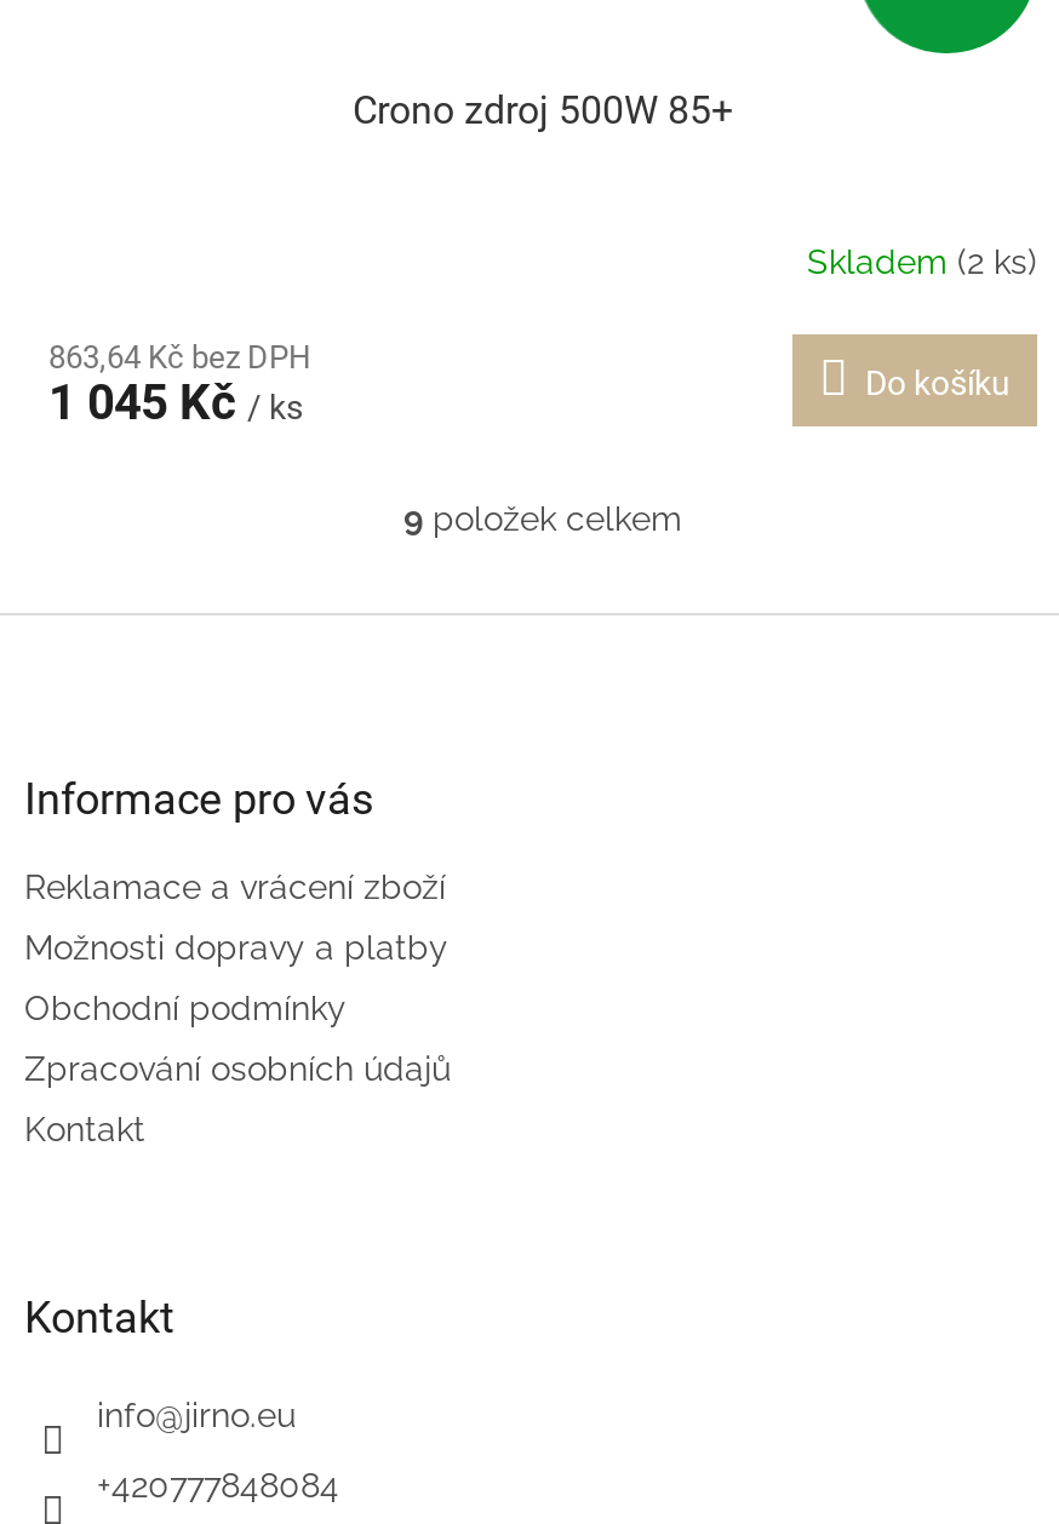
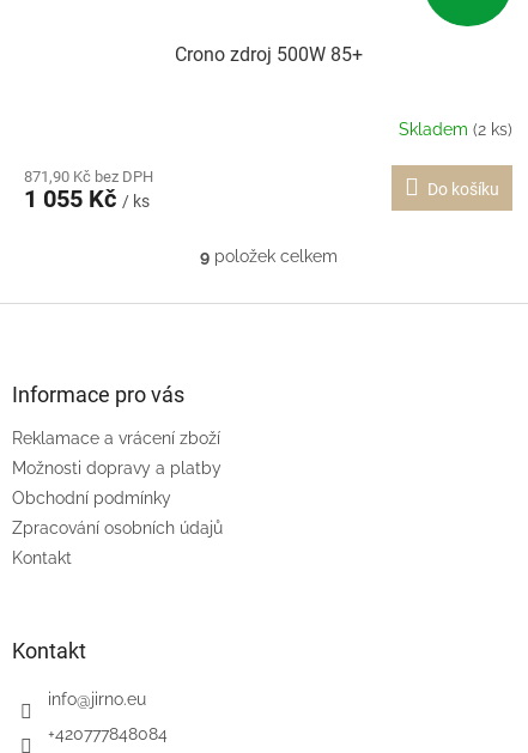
- 863,64 Kč bez DPH
+ 871,90 Kč bez DPH

- 1 045 Kč / ks
+ 1 055 Kč / ks
